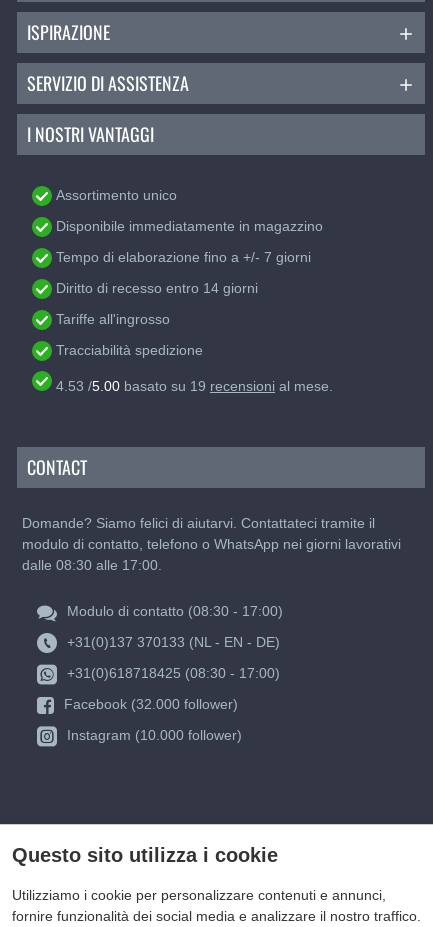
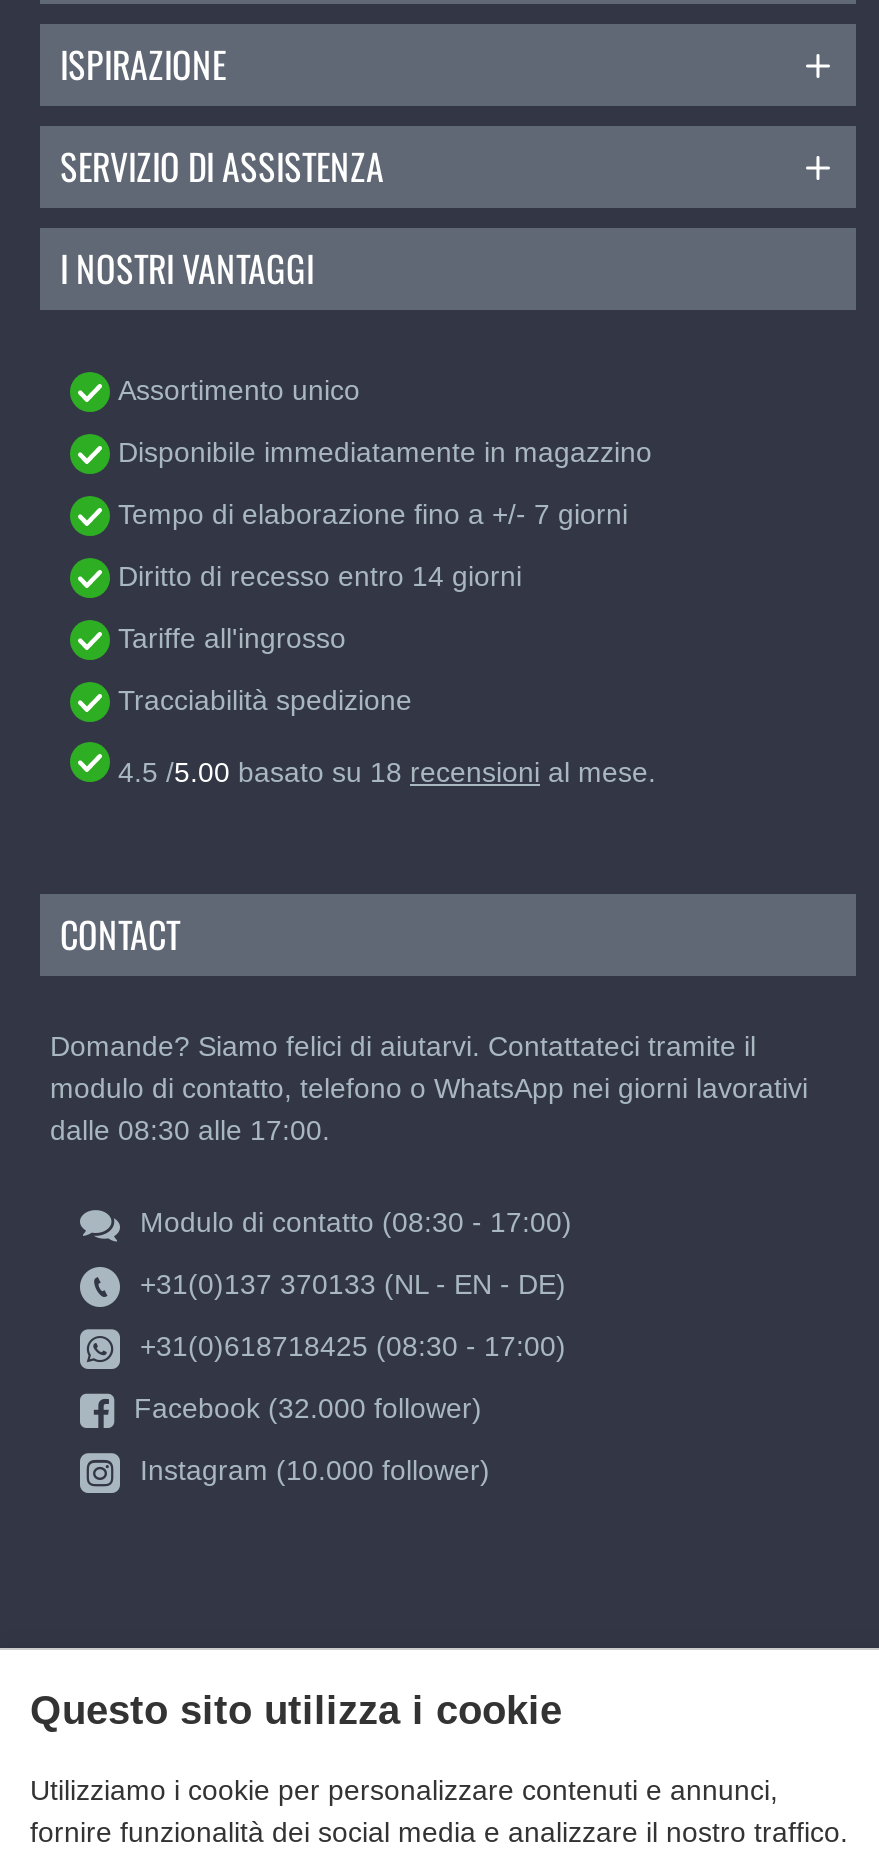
- 4.53 /5.00 basato su 19 recensioni al mese.
+ 4.5 /5.00 basato su 18 recensioni al mese.
